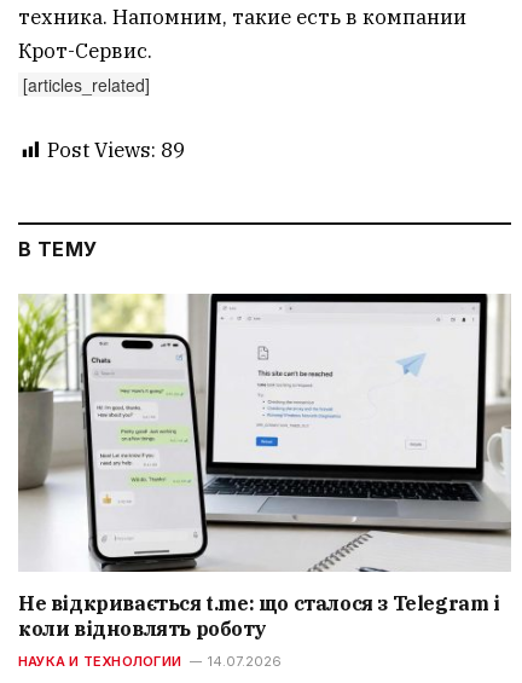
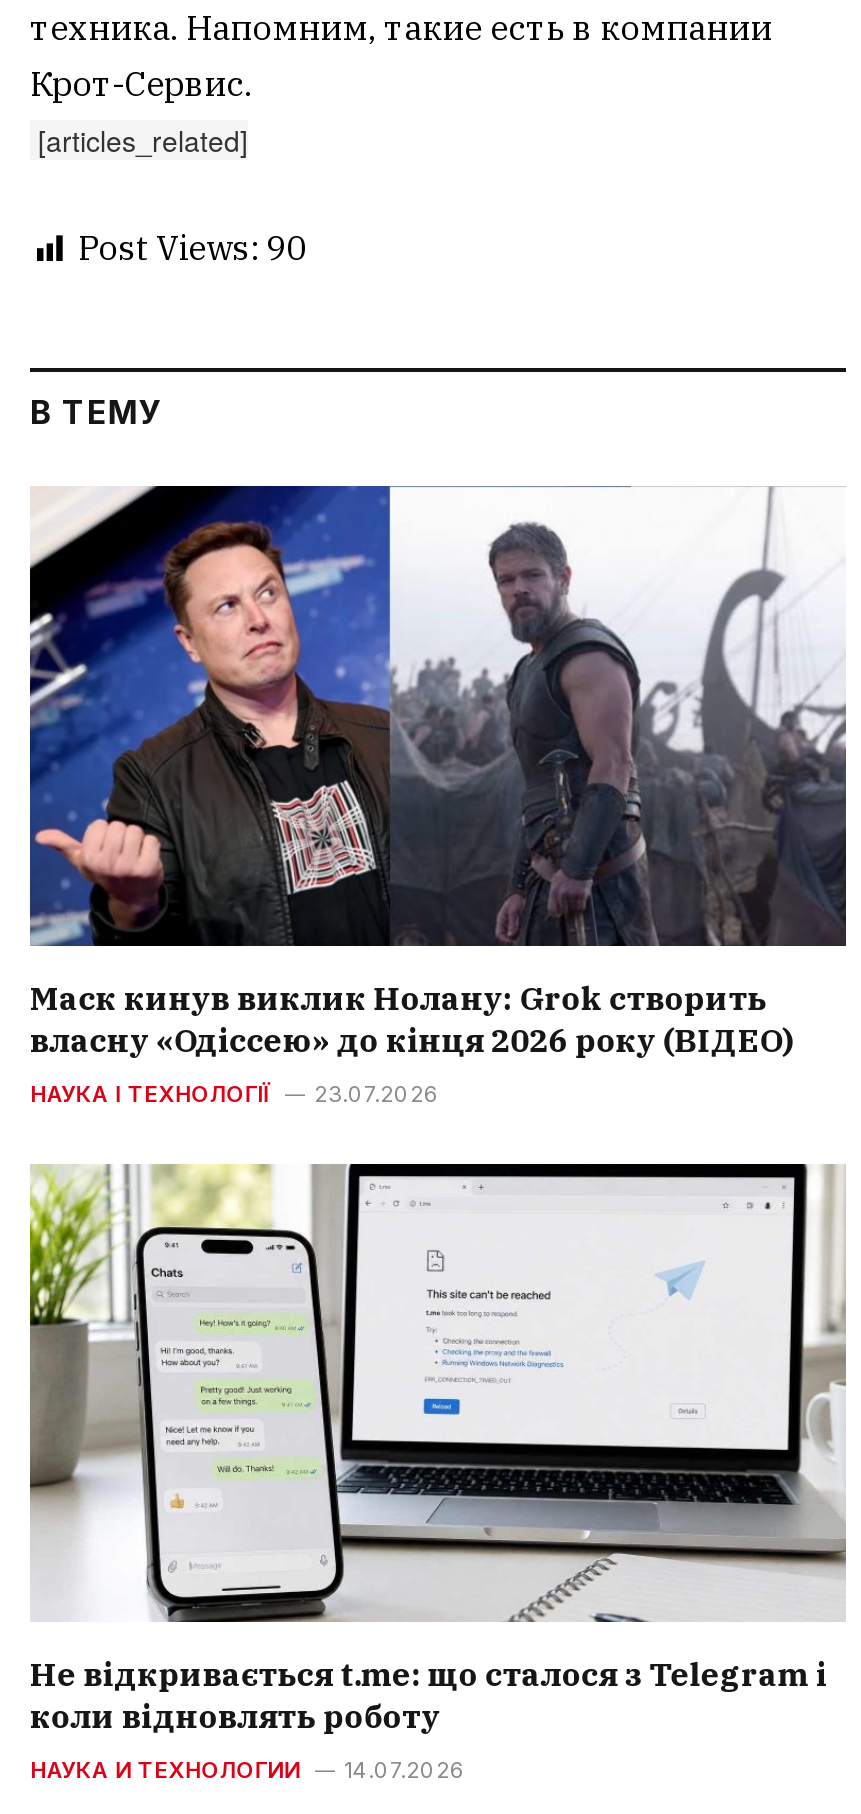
- Post Views: 89
+ Post Views: 90

+ [image]
+ Маск кинув виклик Нолану: Grok створить
+ власну «Одіссею» до кінця 2026 року (ВІДЕО)
+ НАУКА І ТЕХНОЛОГІЇ
+ 23.07.2026
